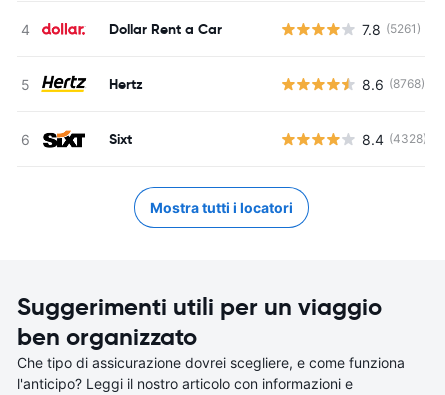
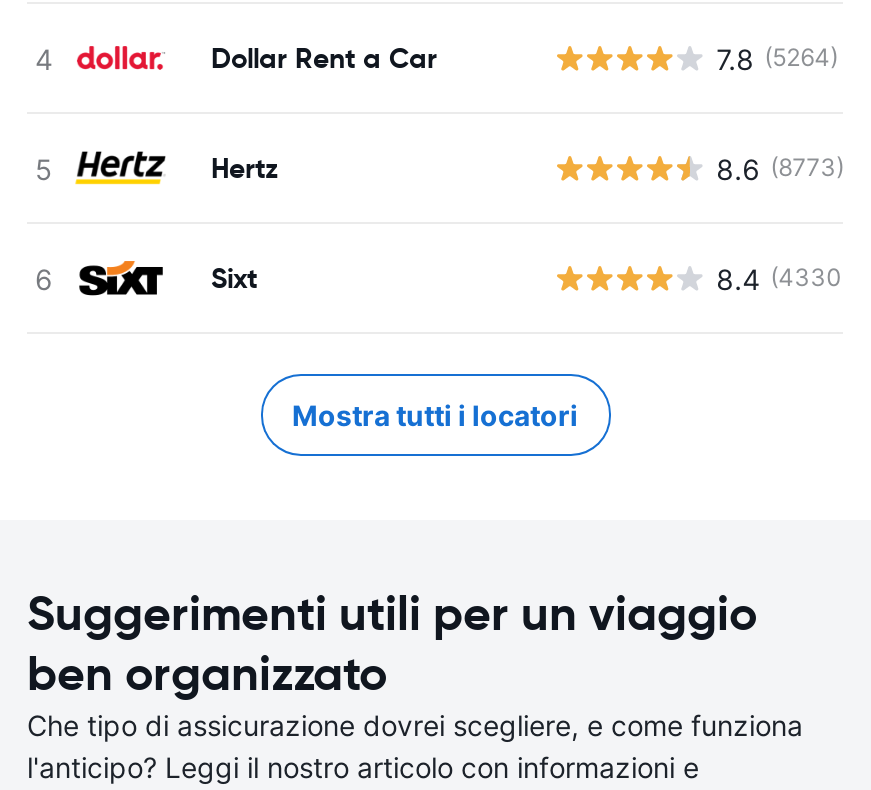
- 7.8 (5261)
+ 7.8 (5264)

- 8.6 (8768)
+ 8.6 (8773)

- 8.4 (4328)
+ 8.4 (4330)
